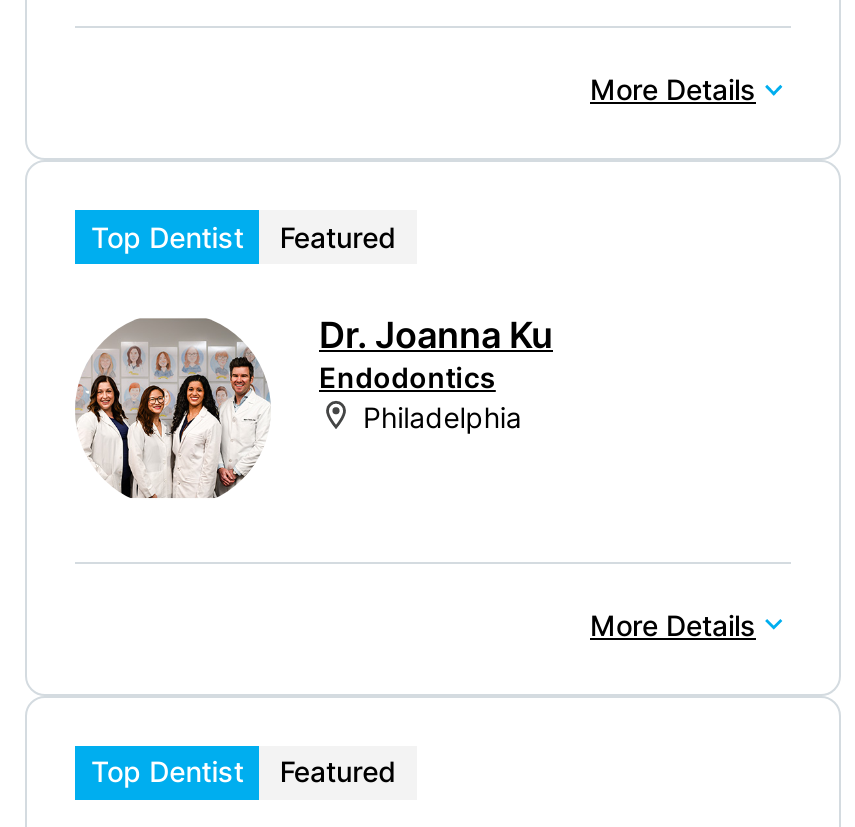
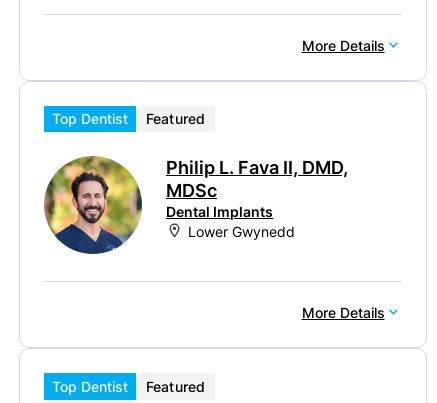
- [image]
- Dr. Joanna Ku
- Endodontics
- Philadelphia
+ [image]
+ Philip L. Fava II, DMD,
+ MDSc
+ Dental Implants
+ Lower Gwynedd
